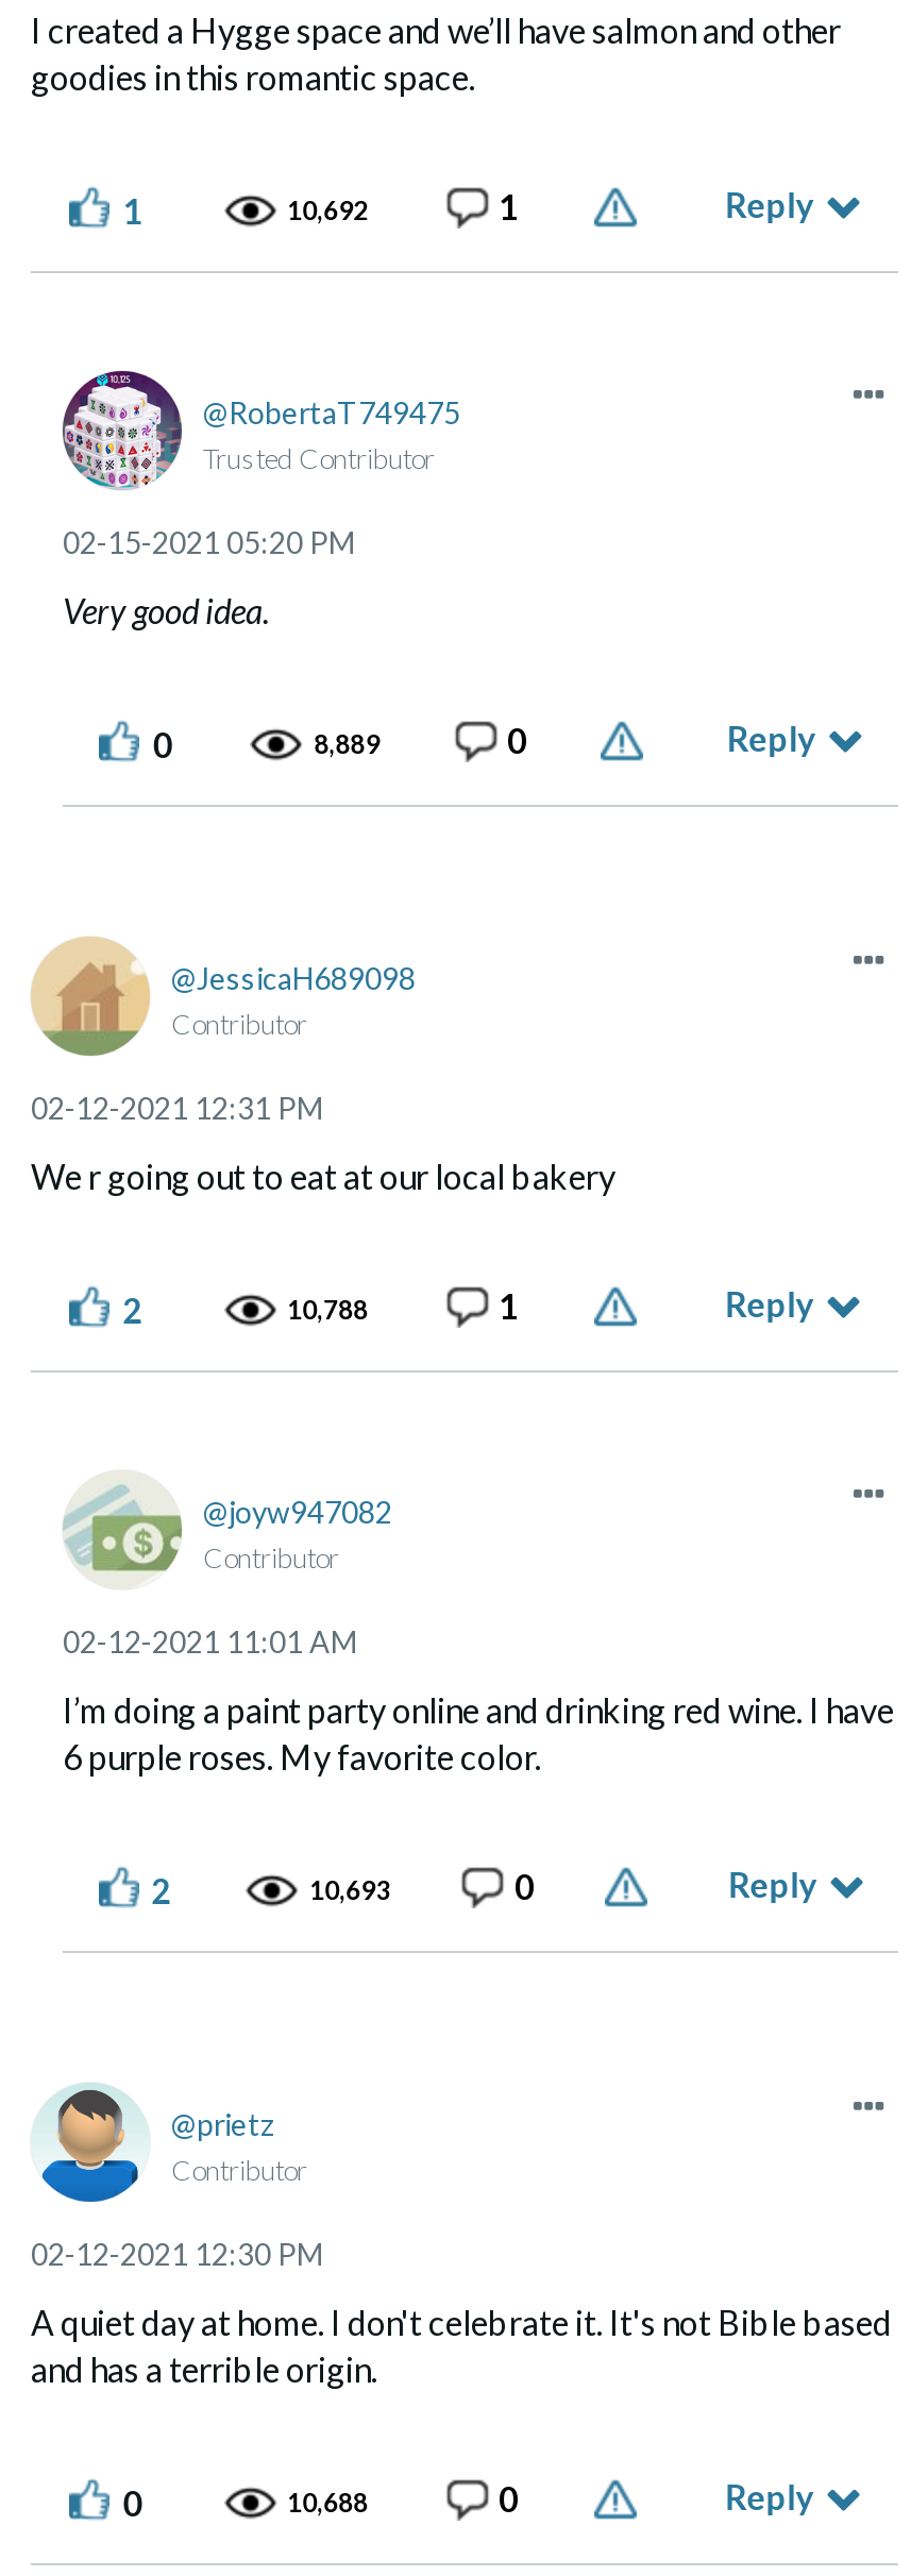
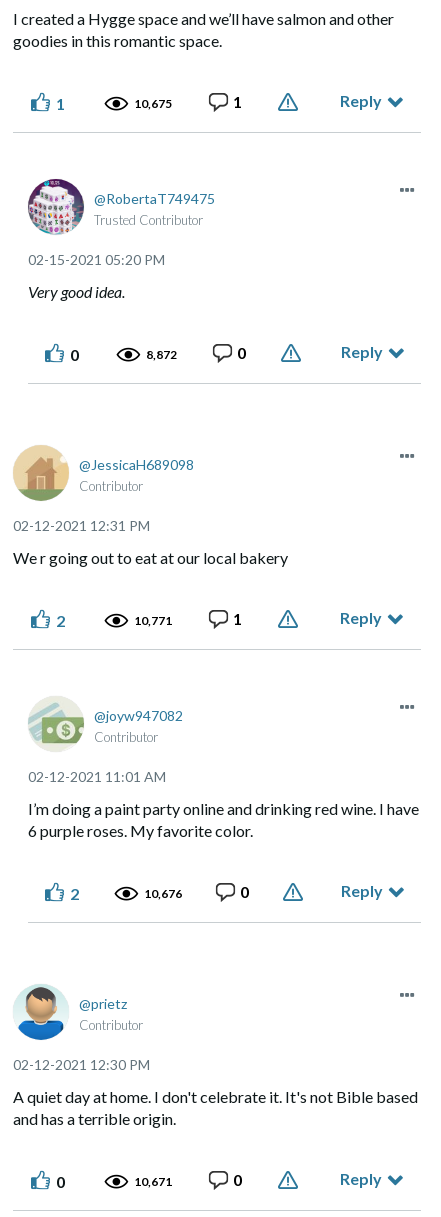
- 10,692
+ 10,675

- 8,889
+ 8,872

- 10,788
+ 10,771

- 10,693
+ 10,676

- 10,688
+ 10,671
